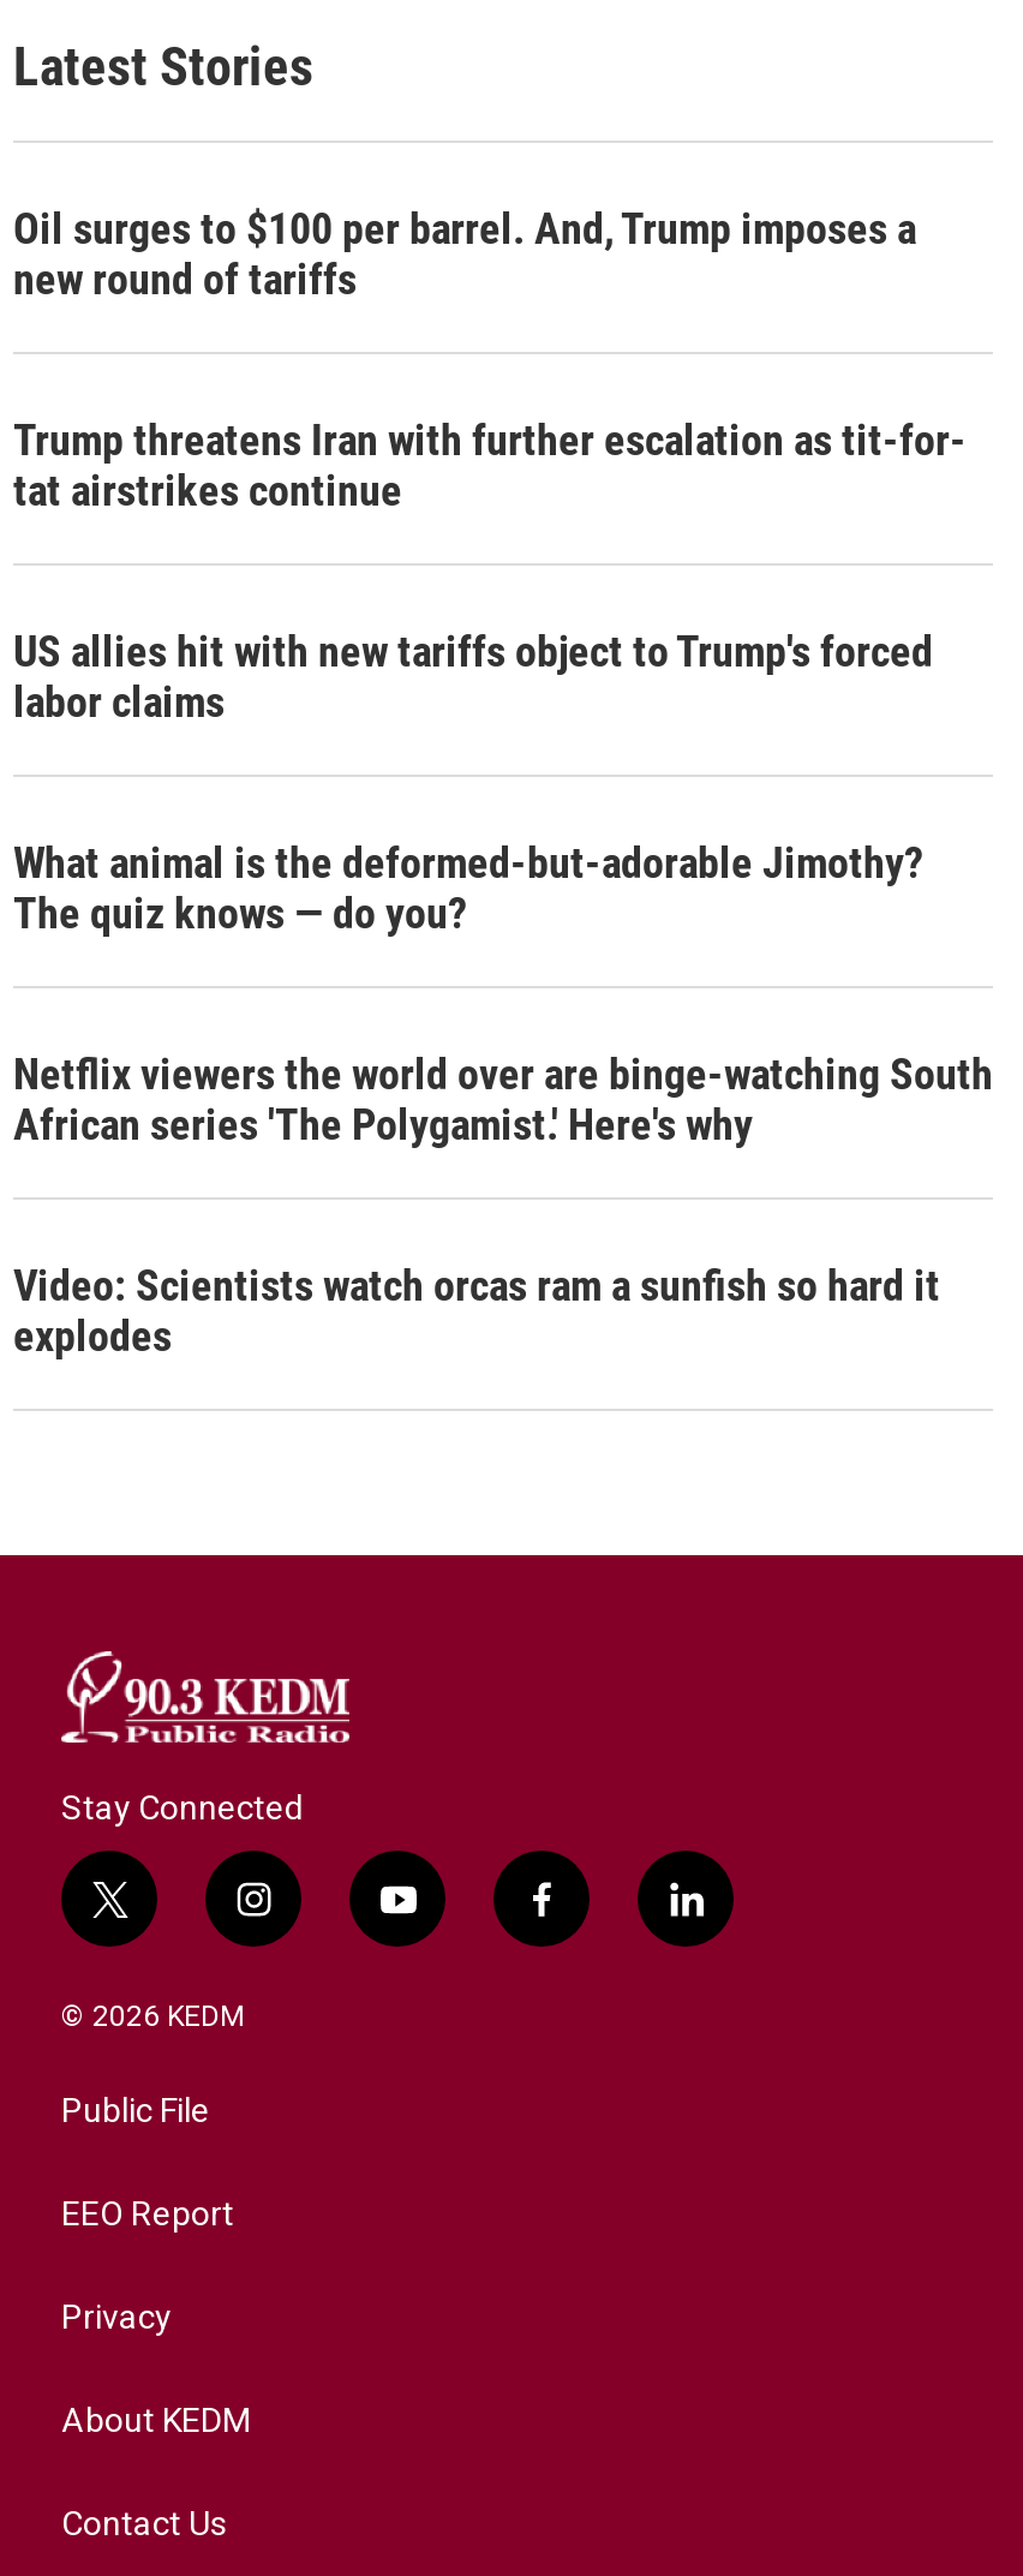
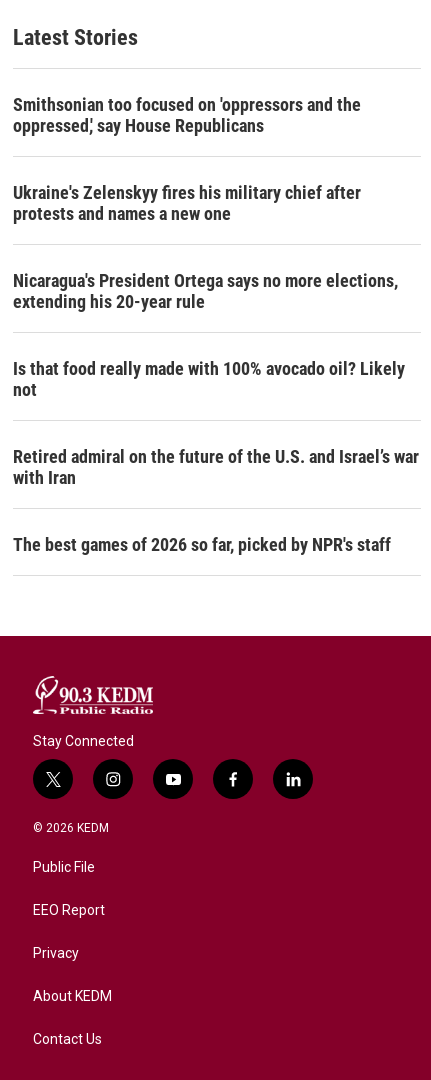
- Oil surges to $100 per barrel. And, Trump imposes a
- new round of tariffs
+ Smithsonian too focused on 'oppressors and the
+ oppressed,' say House Republicans

- Trump threatens Iran with further escalation as tit-for-
- tat airstrikes continue
+ Ukraine's Zelenskyy fires his military chief after
+ protests and names a new one

- US allies hit with new tariffs object to Trump's forced
- labor claims
+ Nicaragua's President Ortega says no more elections,
+ extending his 20-year rule

- What animal is the deformed-but-adorable Jimothy?
- The quiz knows — do you?
+ Is that food really made with 100% avocado oil? Likely
+ not

- Netflix viewers the world over are binge-watching South
- African series 'The Polygamist.' Here's why
+ Retired admiral on the future of the U.S. and Israel’s war
+ with Iran

- Video: Scientists watch orcas ram a sunfish so hard it
- explodes
+ The best games of 2026 so far, picked by NPR's staff
